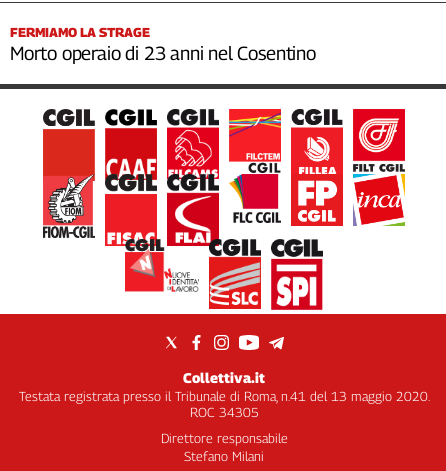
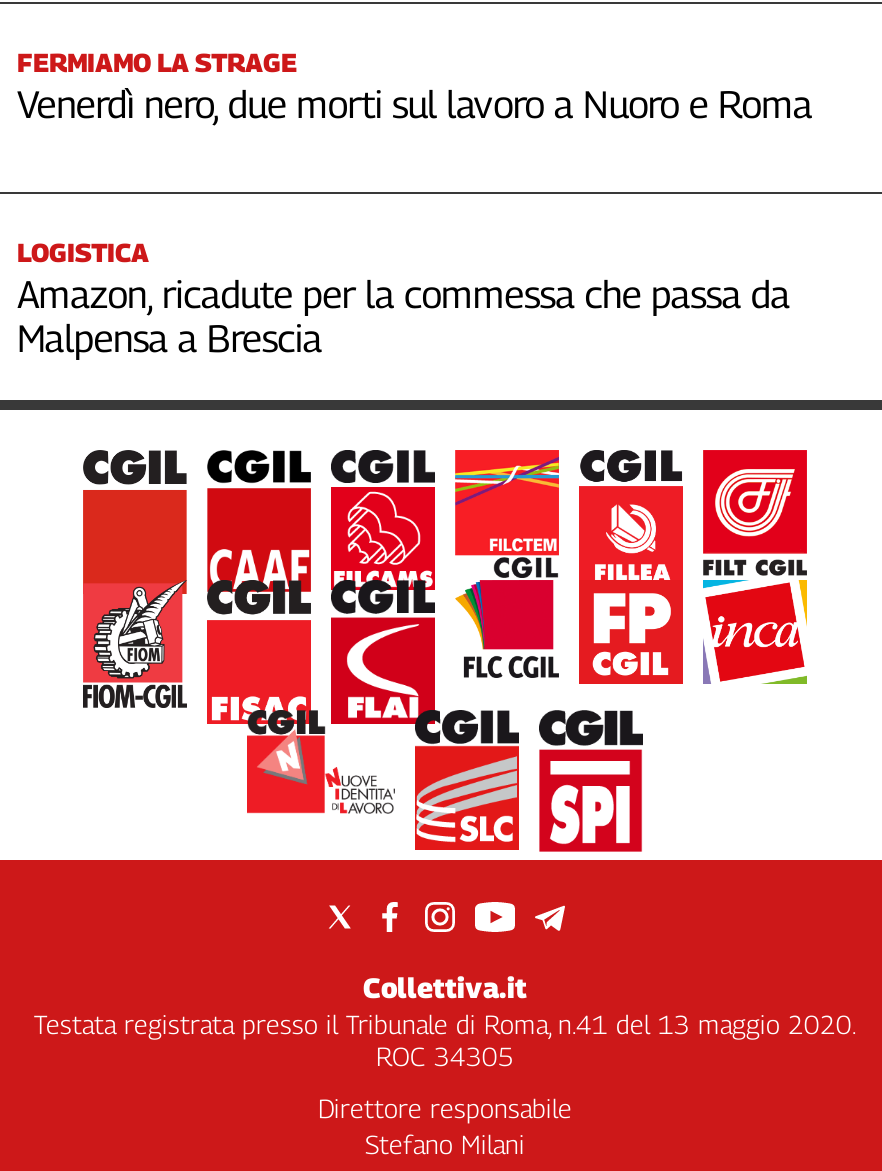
- Morto operaio di 23 anni nel Cosentino
+ Venerdì nero, due morti sul lavoro a Nuoro e Roma
+ LOGISTICA
+ Amazon, ricadute per la commessa che passa da
+ Malpensa a Brescia
